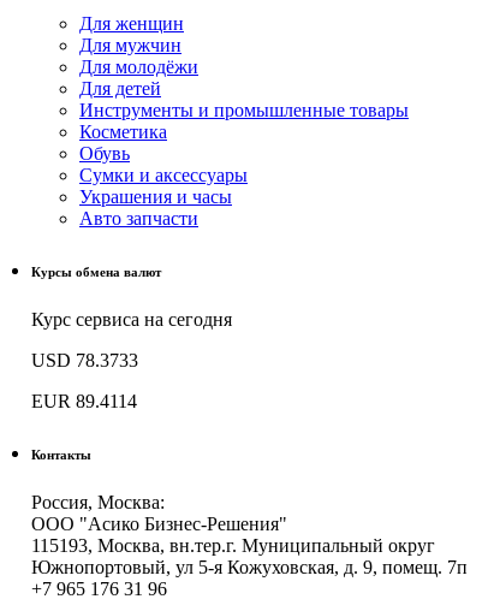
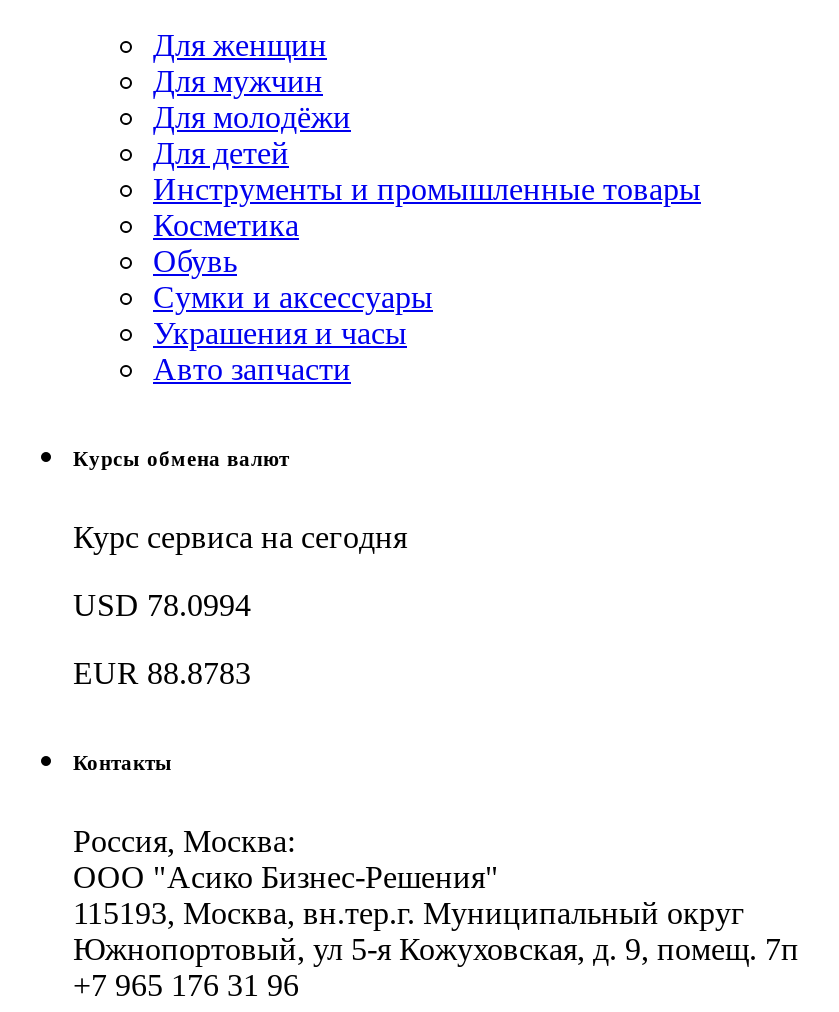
- USD 78.3733
+ USD 78.0994

- EUR 89.4114
+ EUR 88.8783
